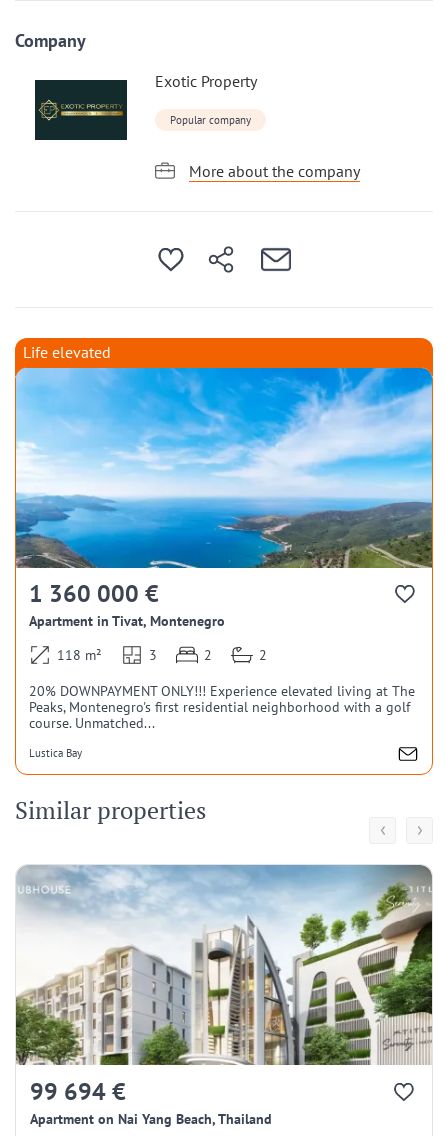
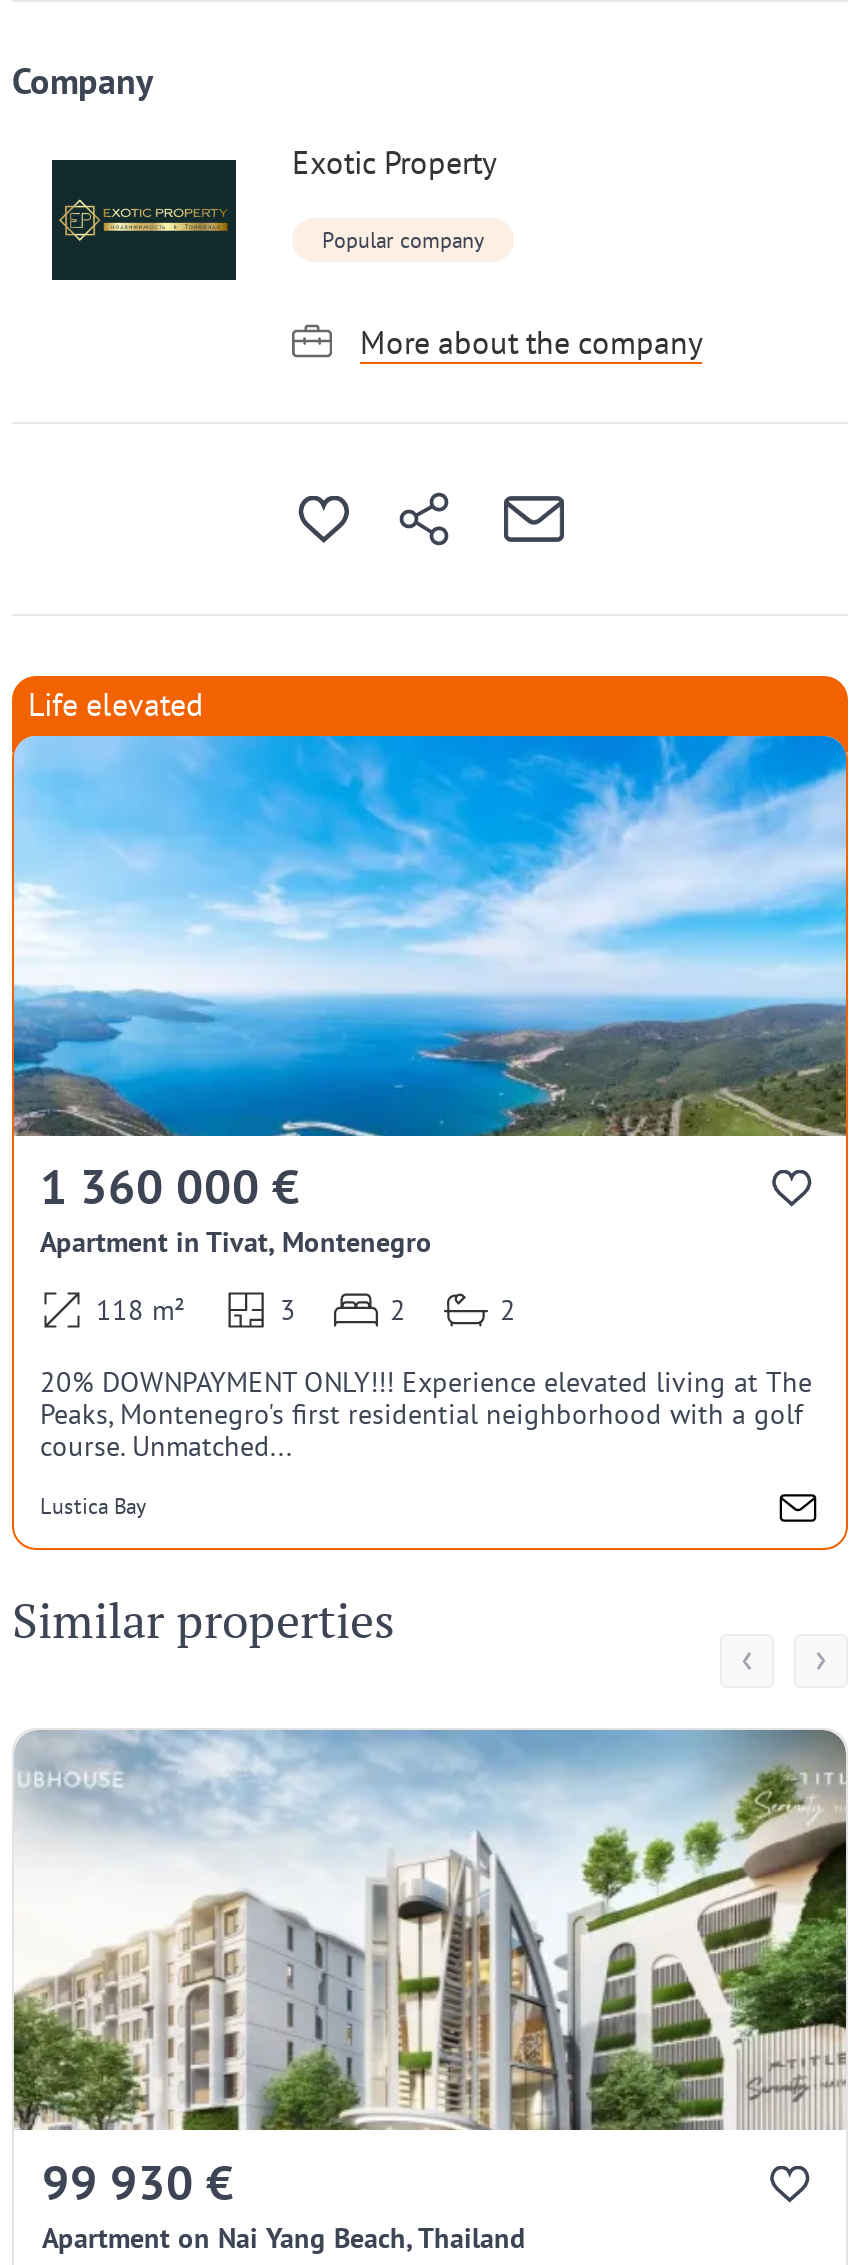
- 99 694 €
+ 99 930 €
